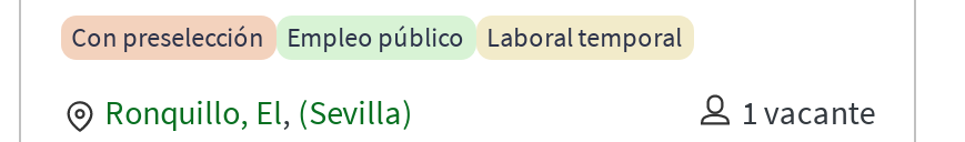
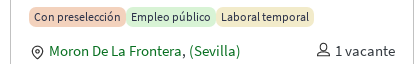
- Ronquillo, El, (Sevilla)
+ Moron De La Frontera, (Sevilla)
